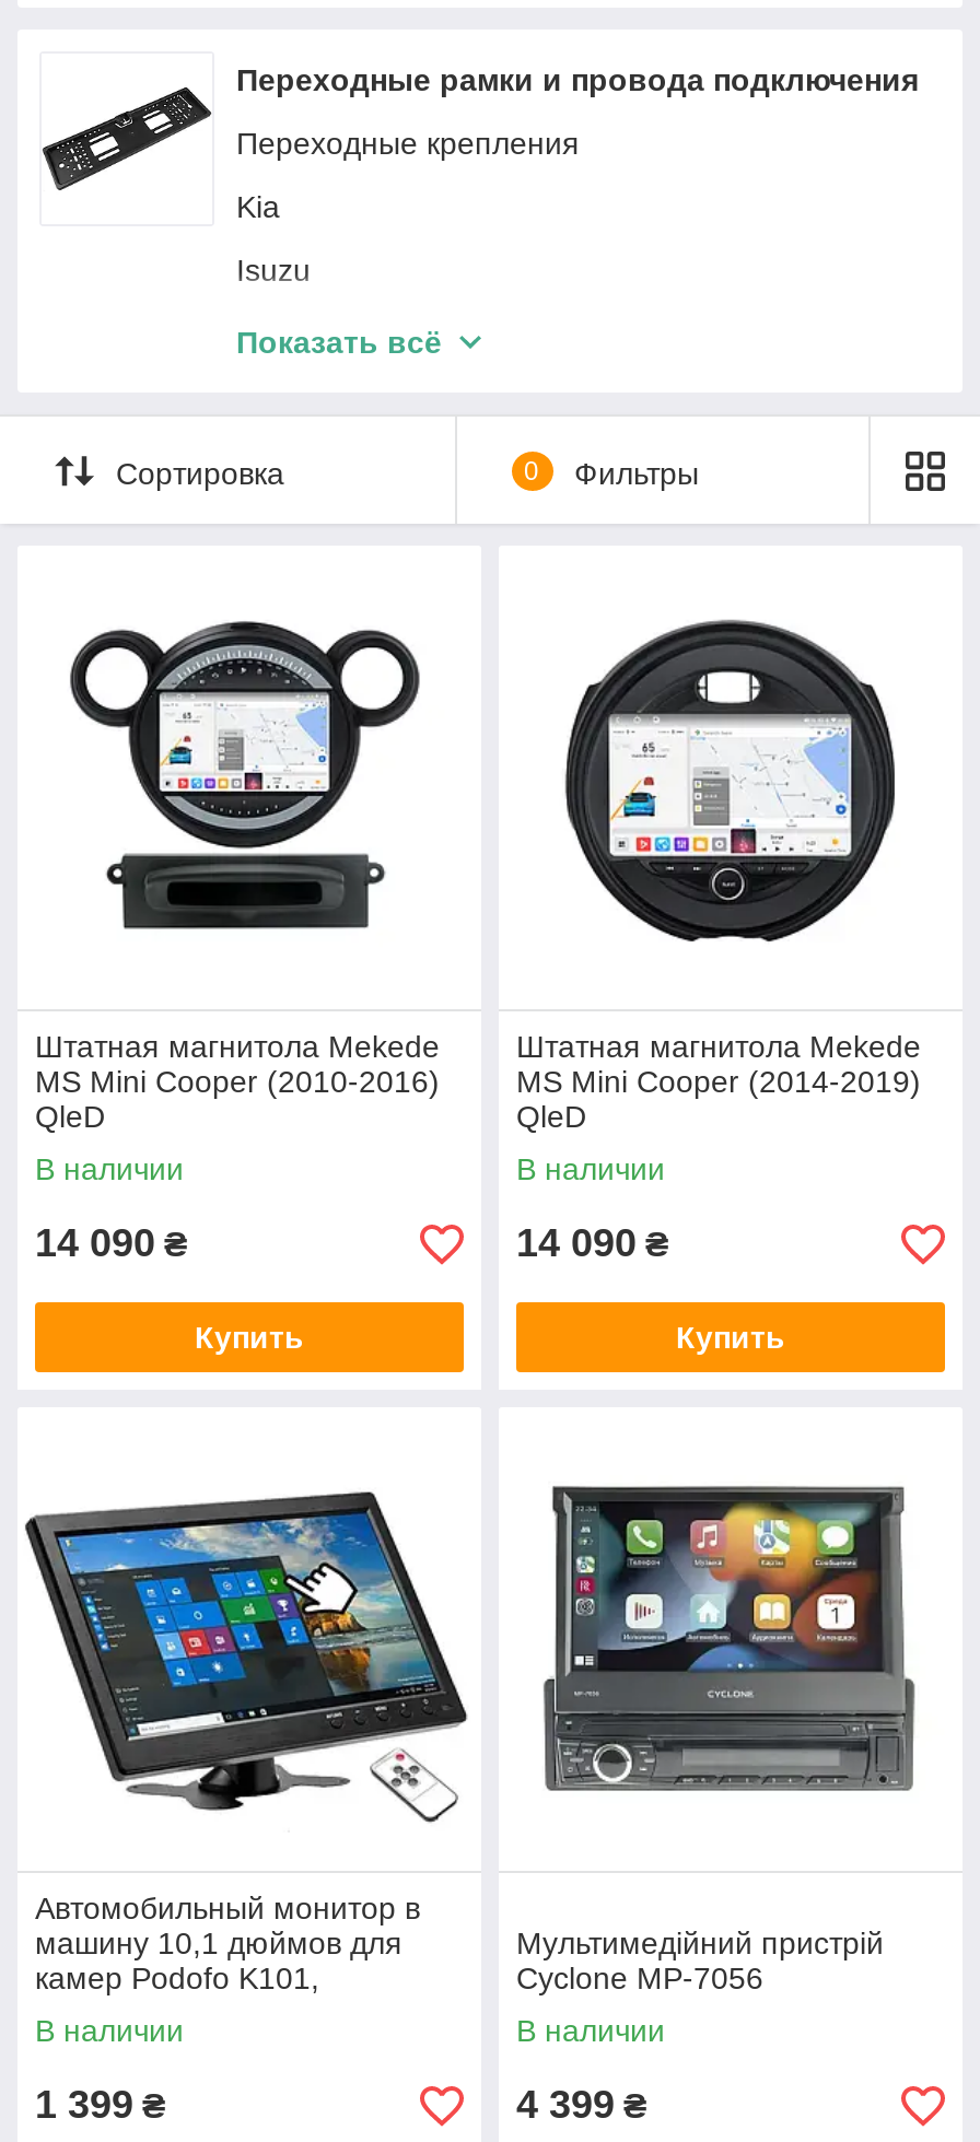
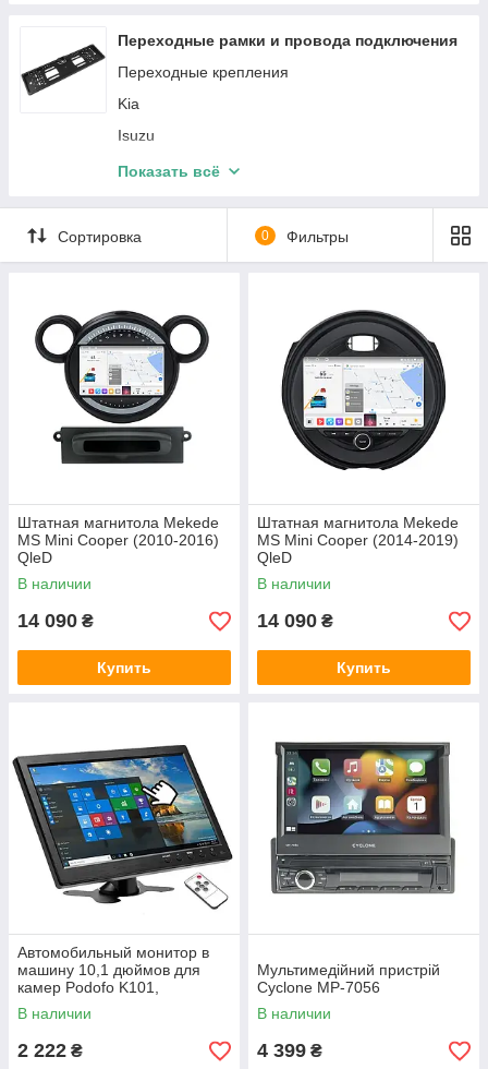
- 1 399 ₴
+ 2 222 ₴
